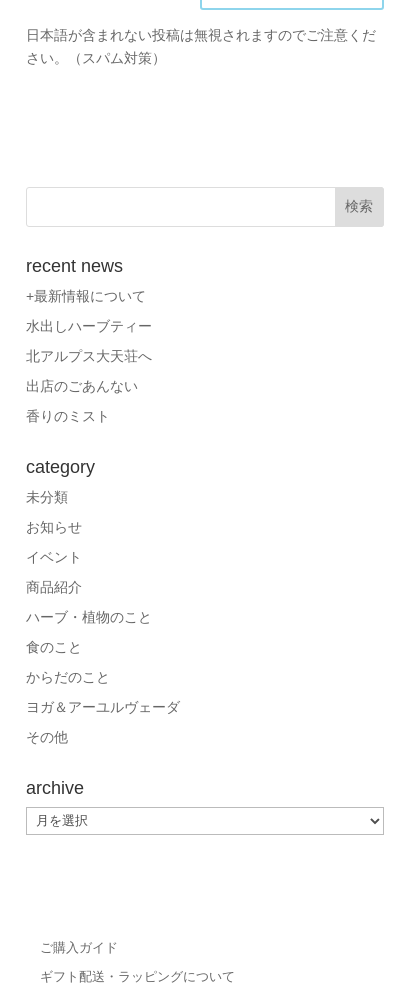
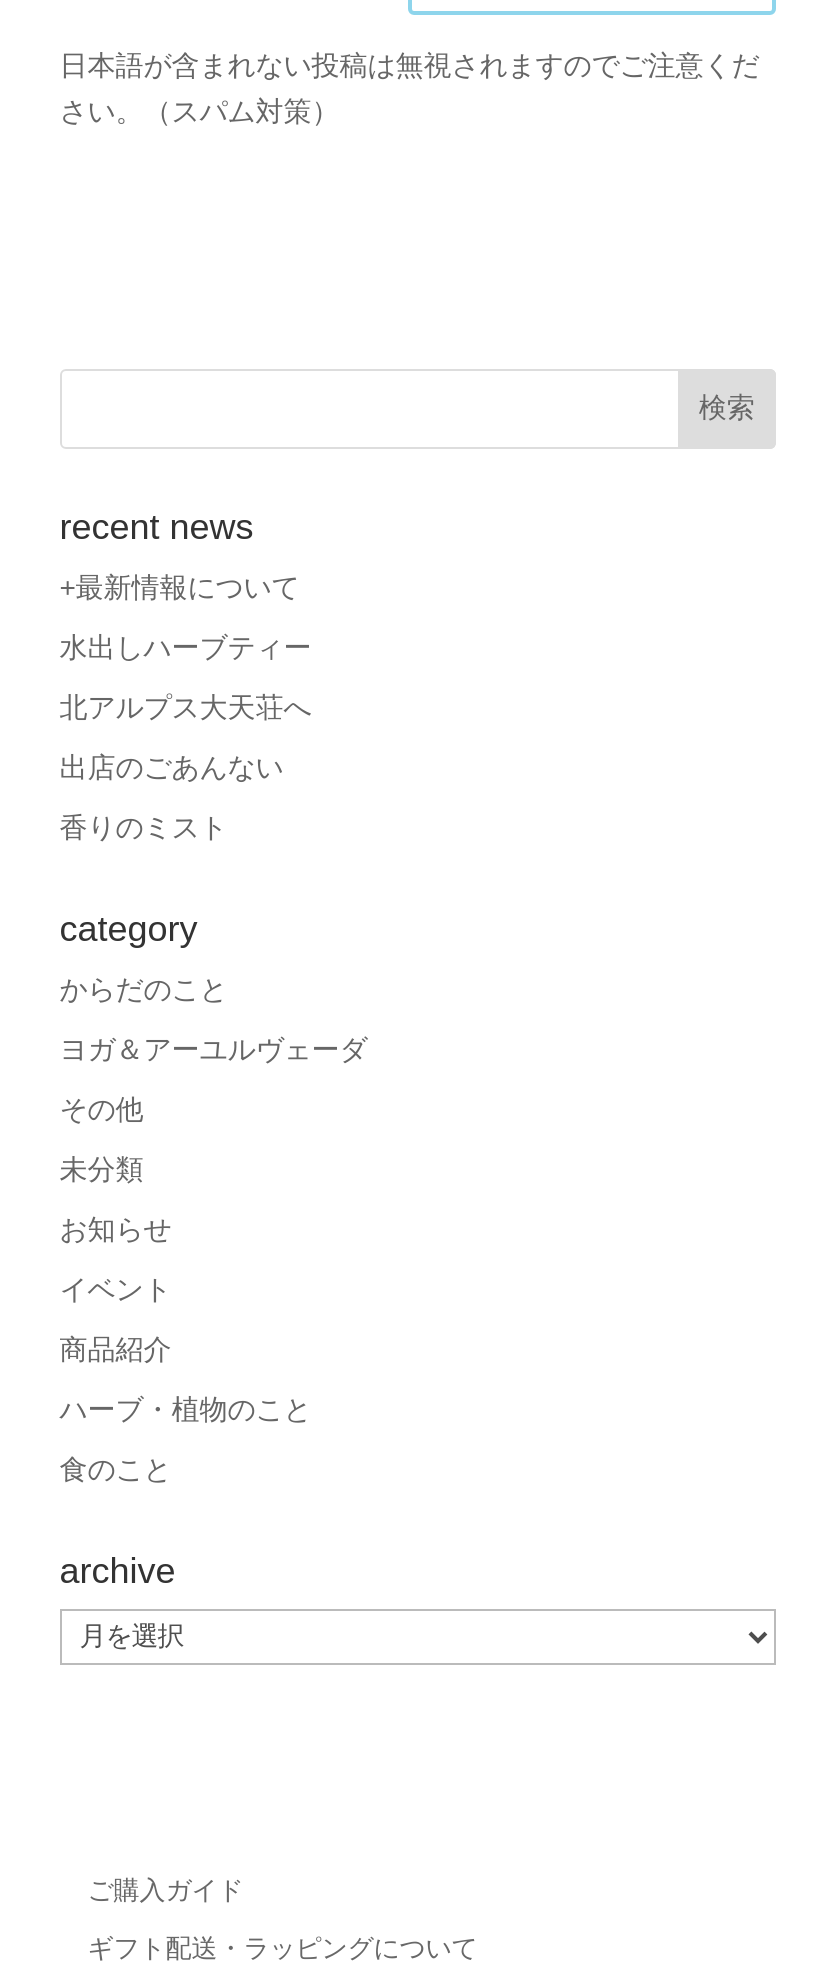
moved down: 未分類 | お知らせ | イベント | 商品紹介 | ハーブ・植物のこと | 食のこと

moved up: からだのこと | ヨガ＆アーユルヴェーダ | その他
